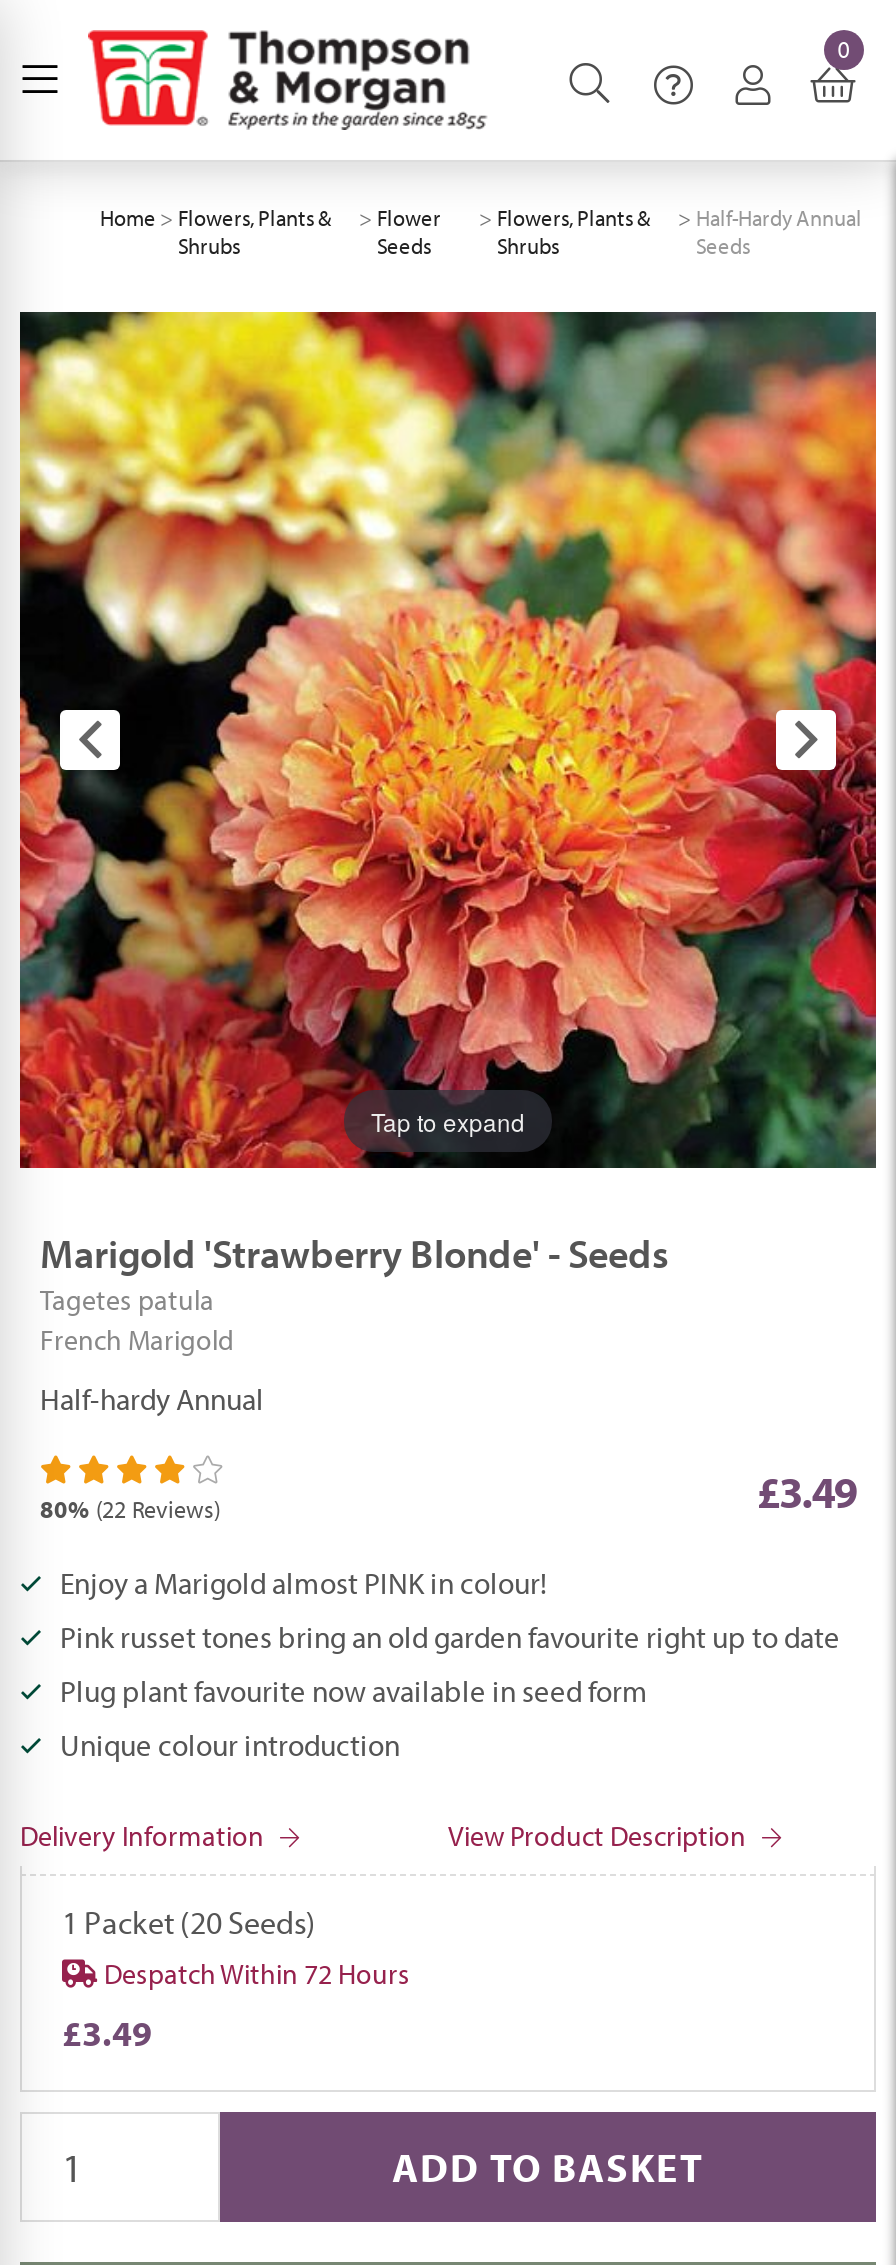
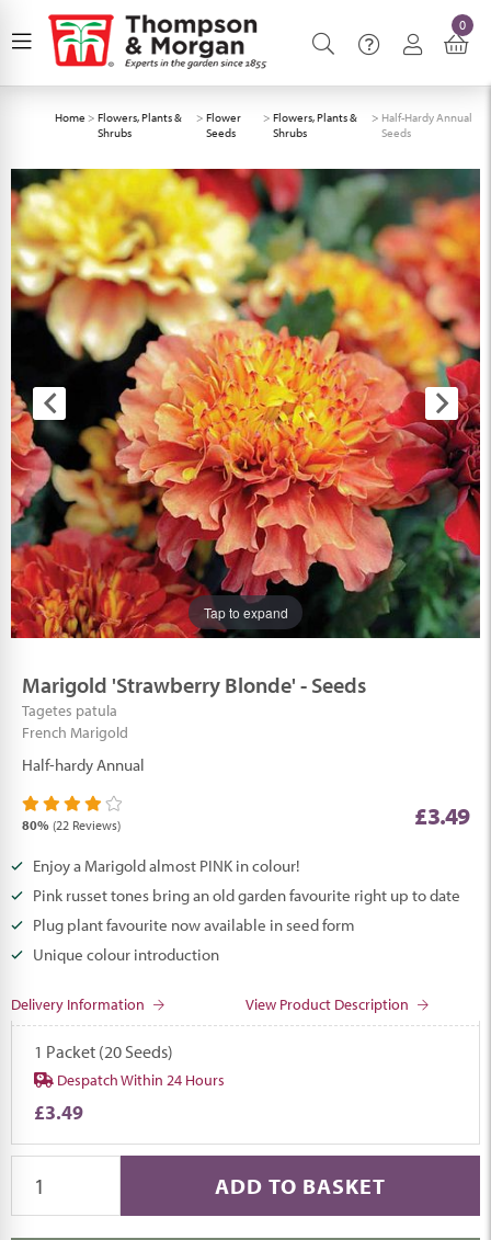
- Despatch Within 72 Hours
+ Despatch Within 24 Hours
